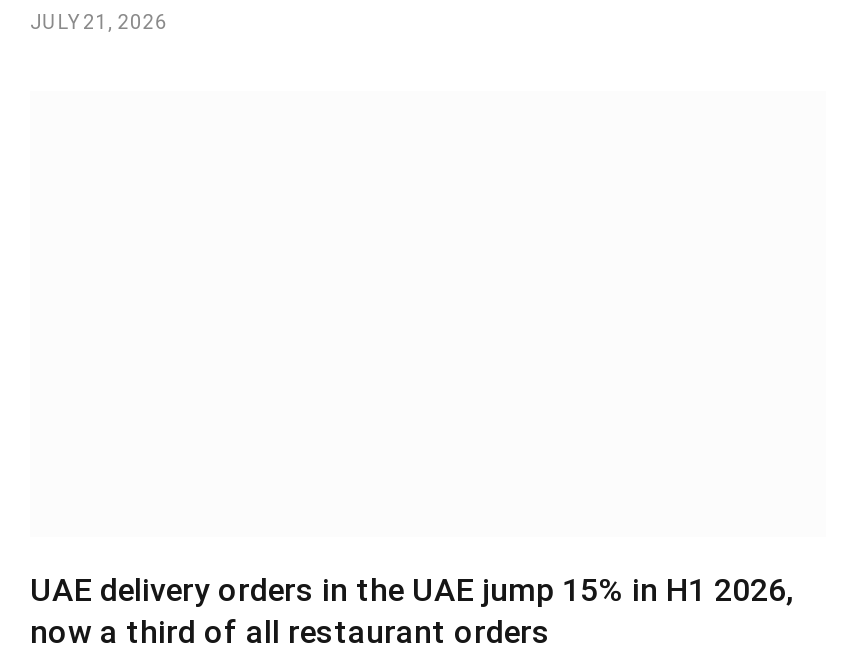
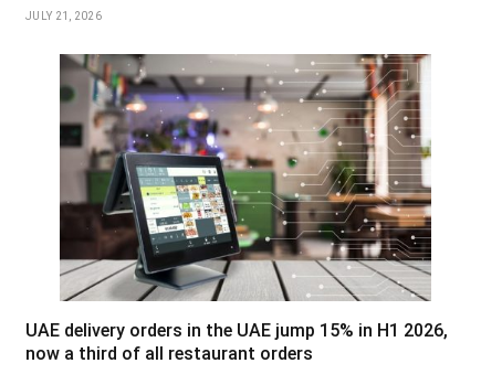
+ [image]
